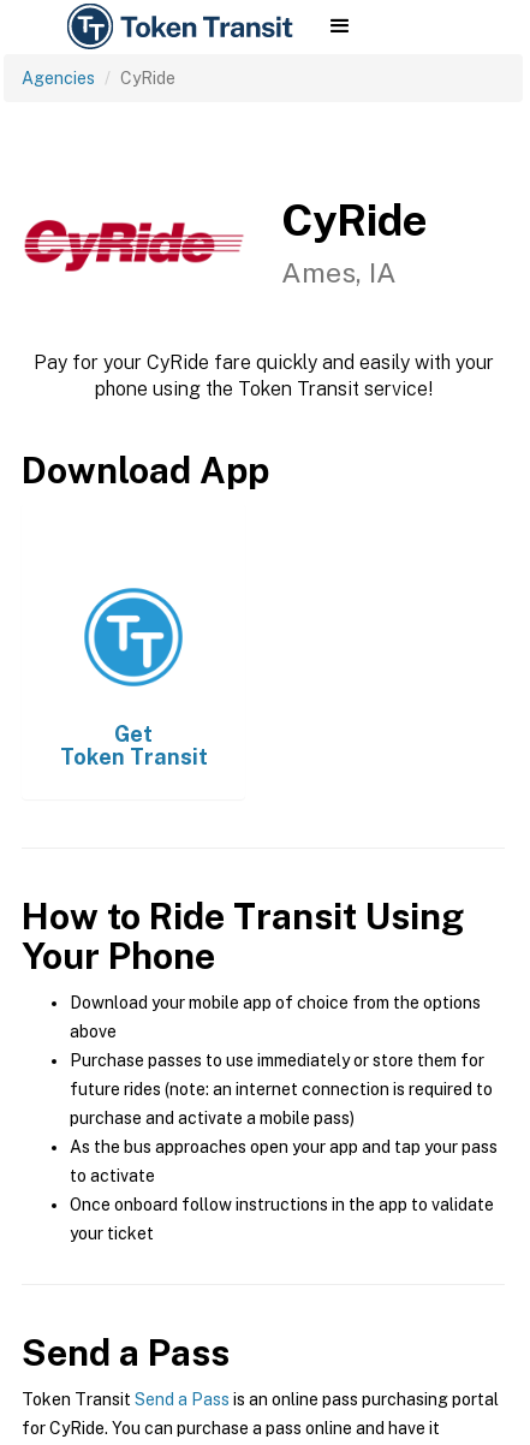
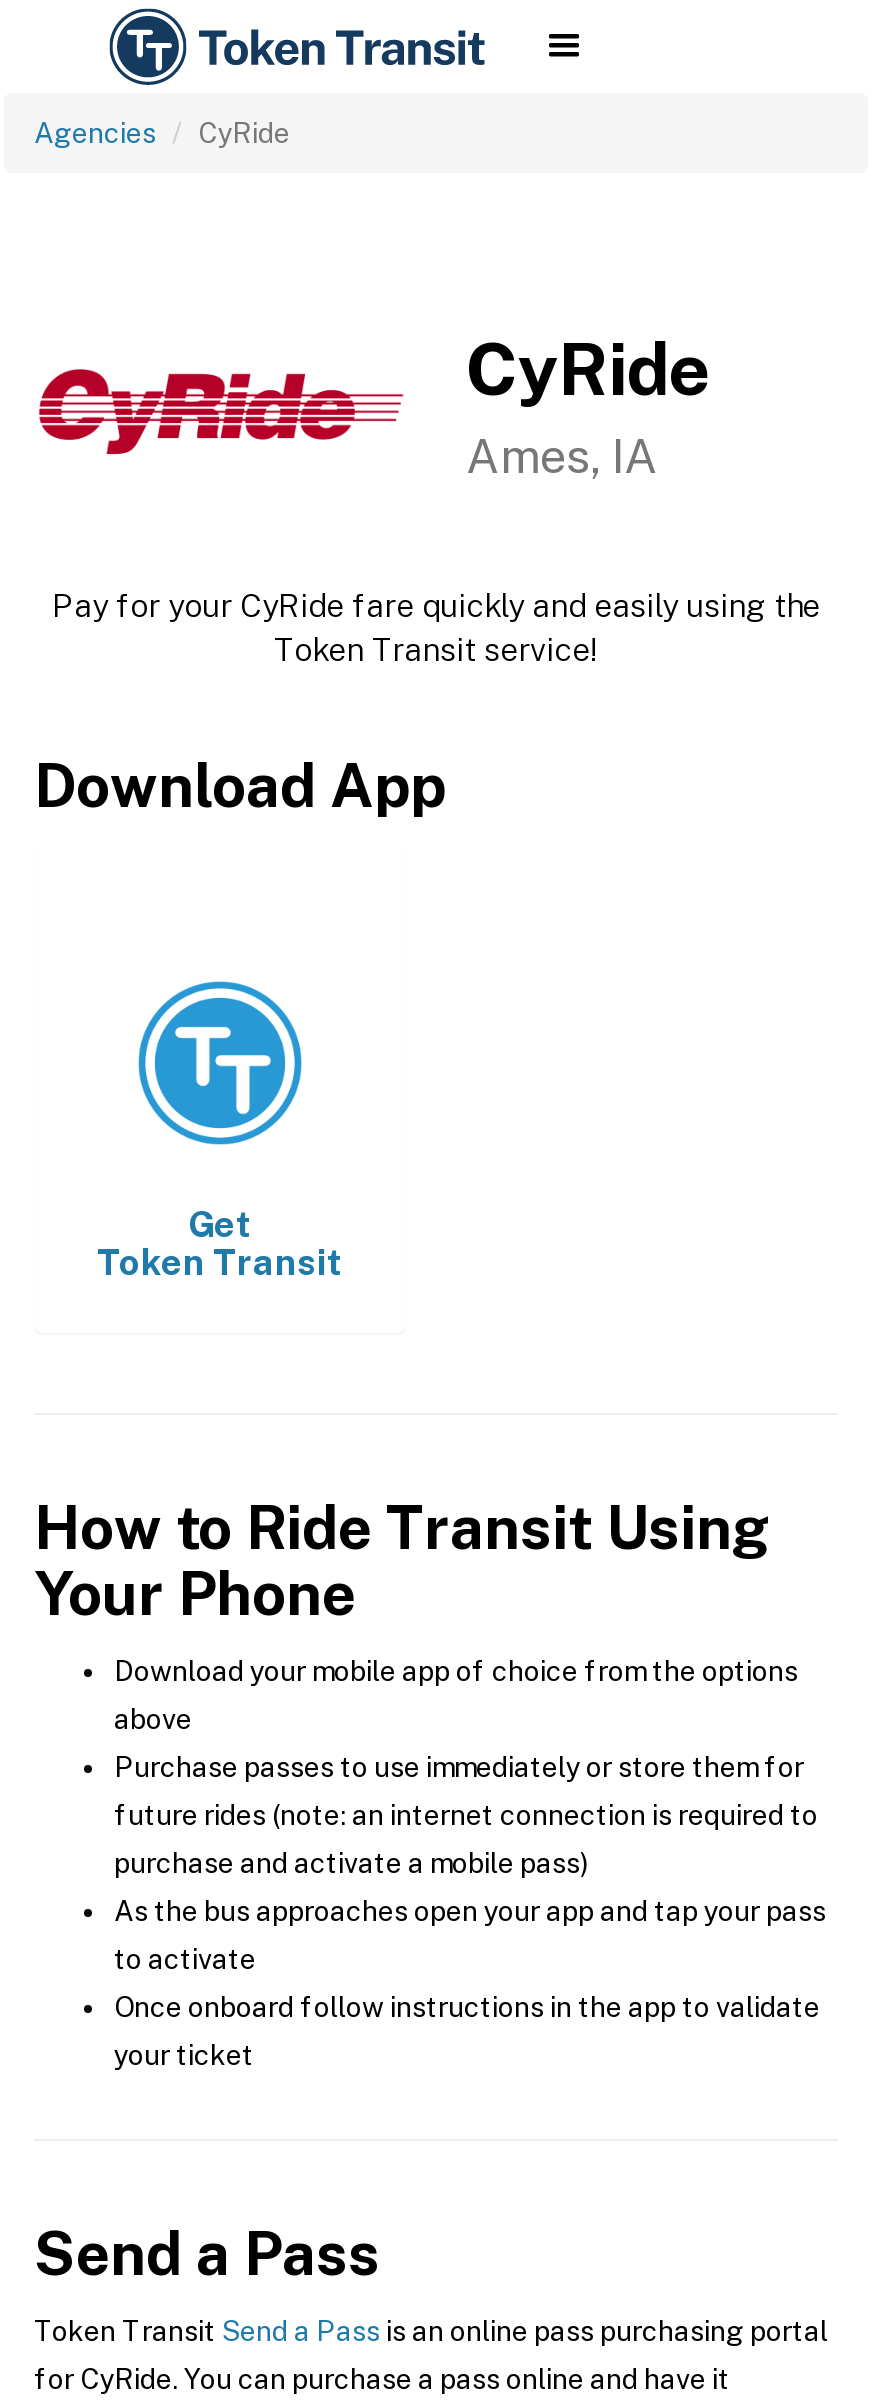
- Pay for your CyRide fare quickly and easily with your
- phone using the Token Transit service!
+ Pay for your CyRide fare quickly and easily using the
+ Token Transit service!
